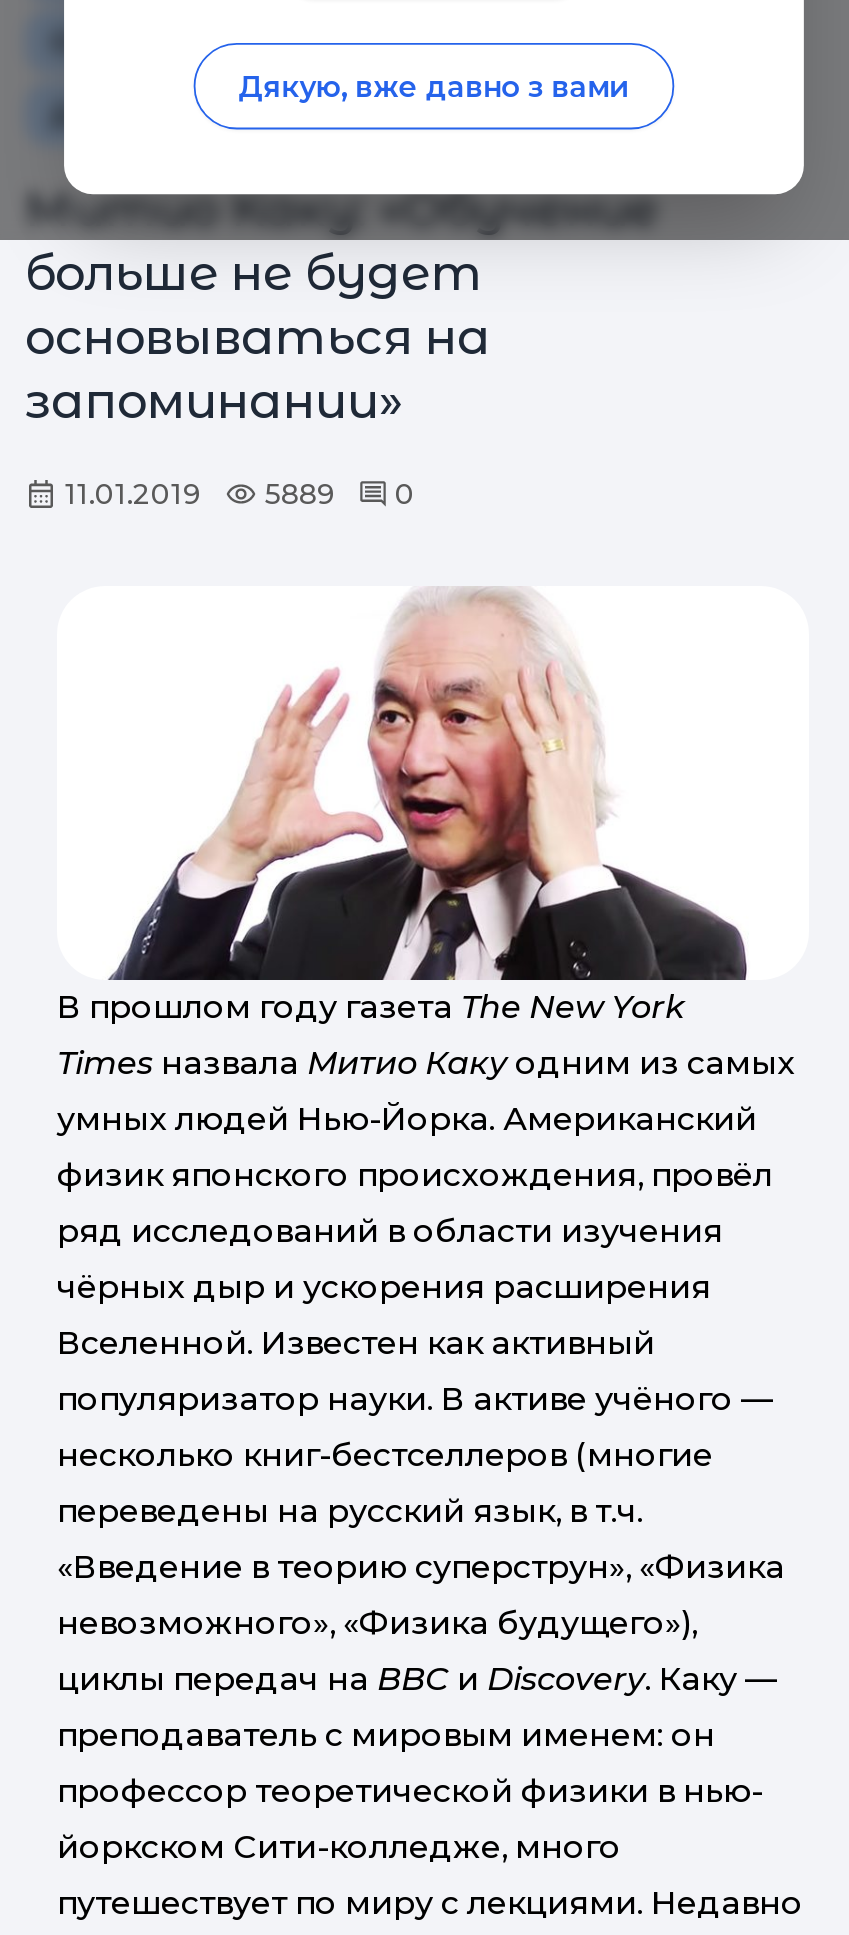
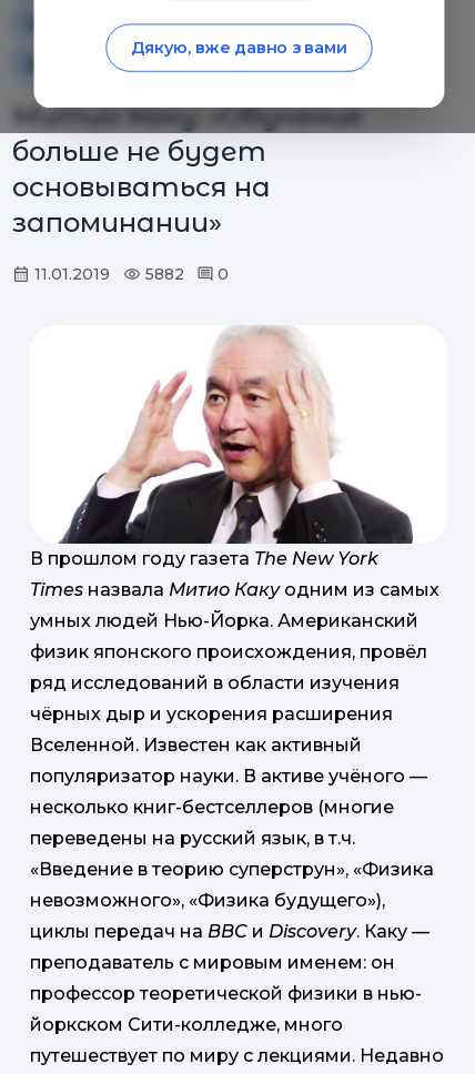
- 11.01.2019 5889 0
+ 11.01.2019 5882 0
